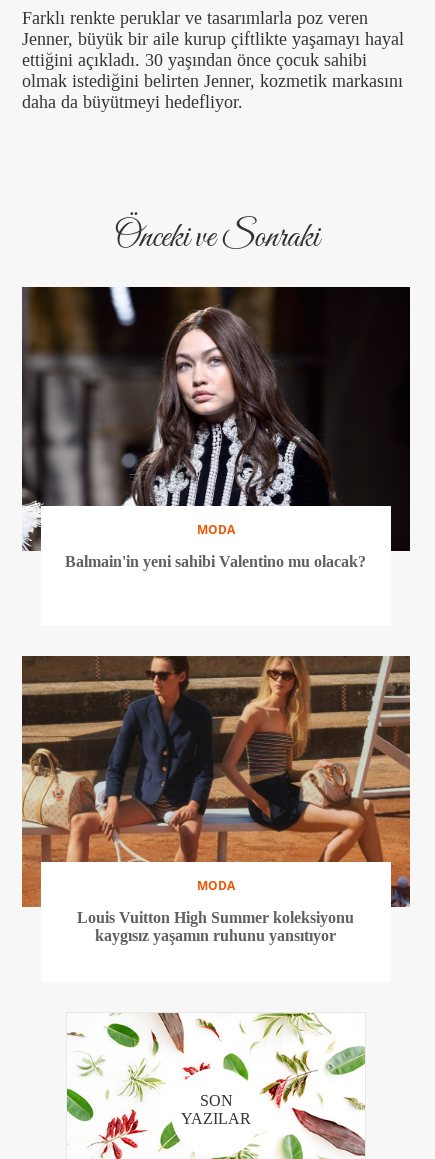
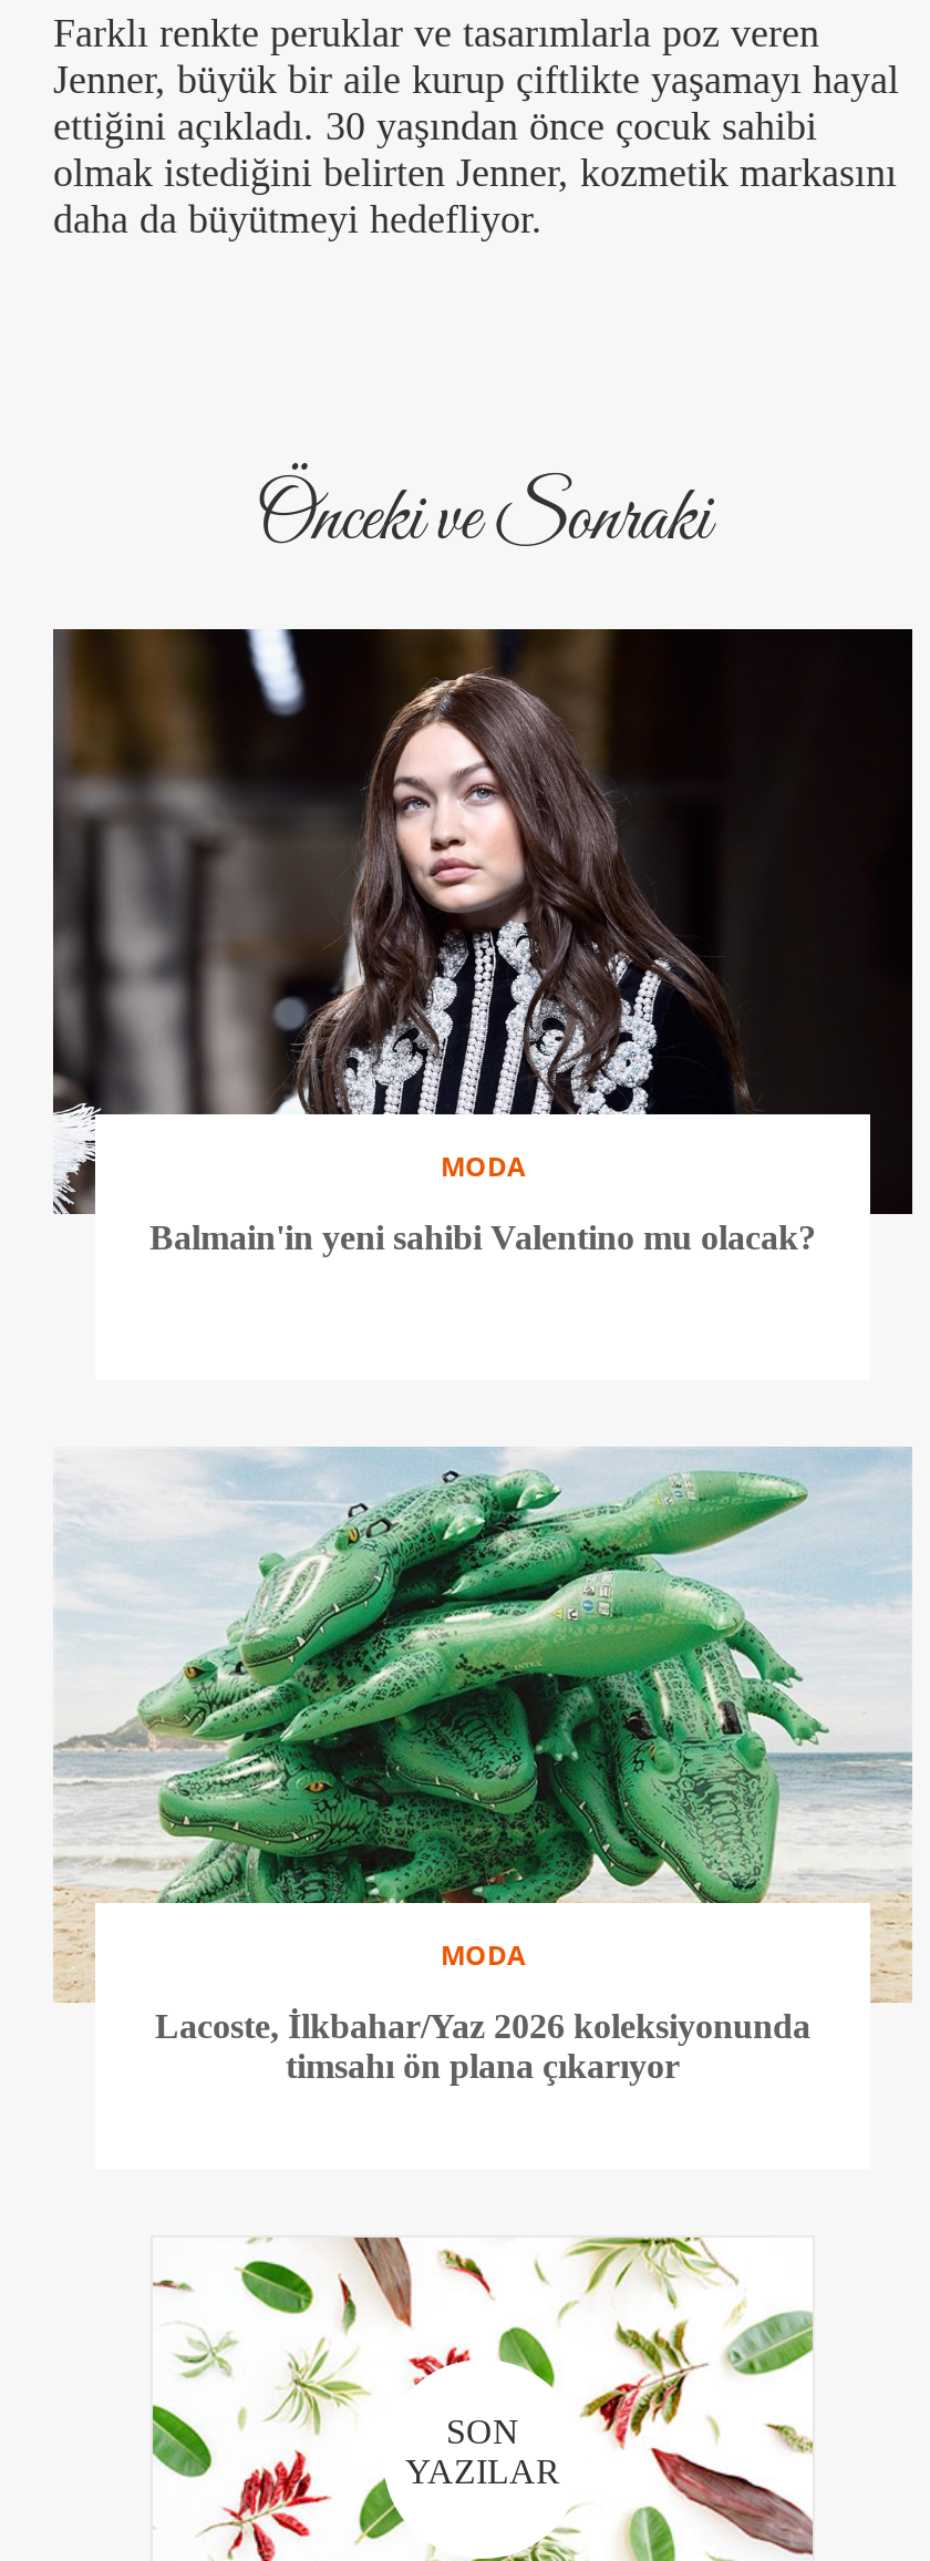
- [image]
- Louis Vuitton High Summer koleksiyonu
- kaygısız yaşamın ruhunu yansıtıyor
+ [image]
+ Lacoste, İlkbahar/Yaz 2026 koleksiyonunda
+ timsahı ön plana çıkarıyor
